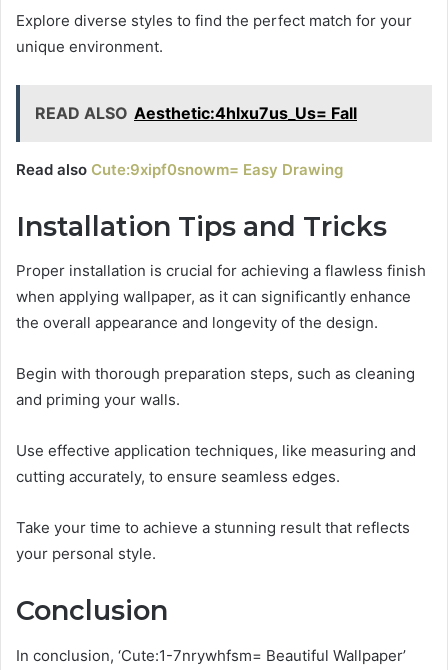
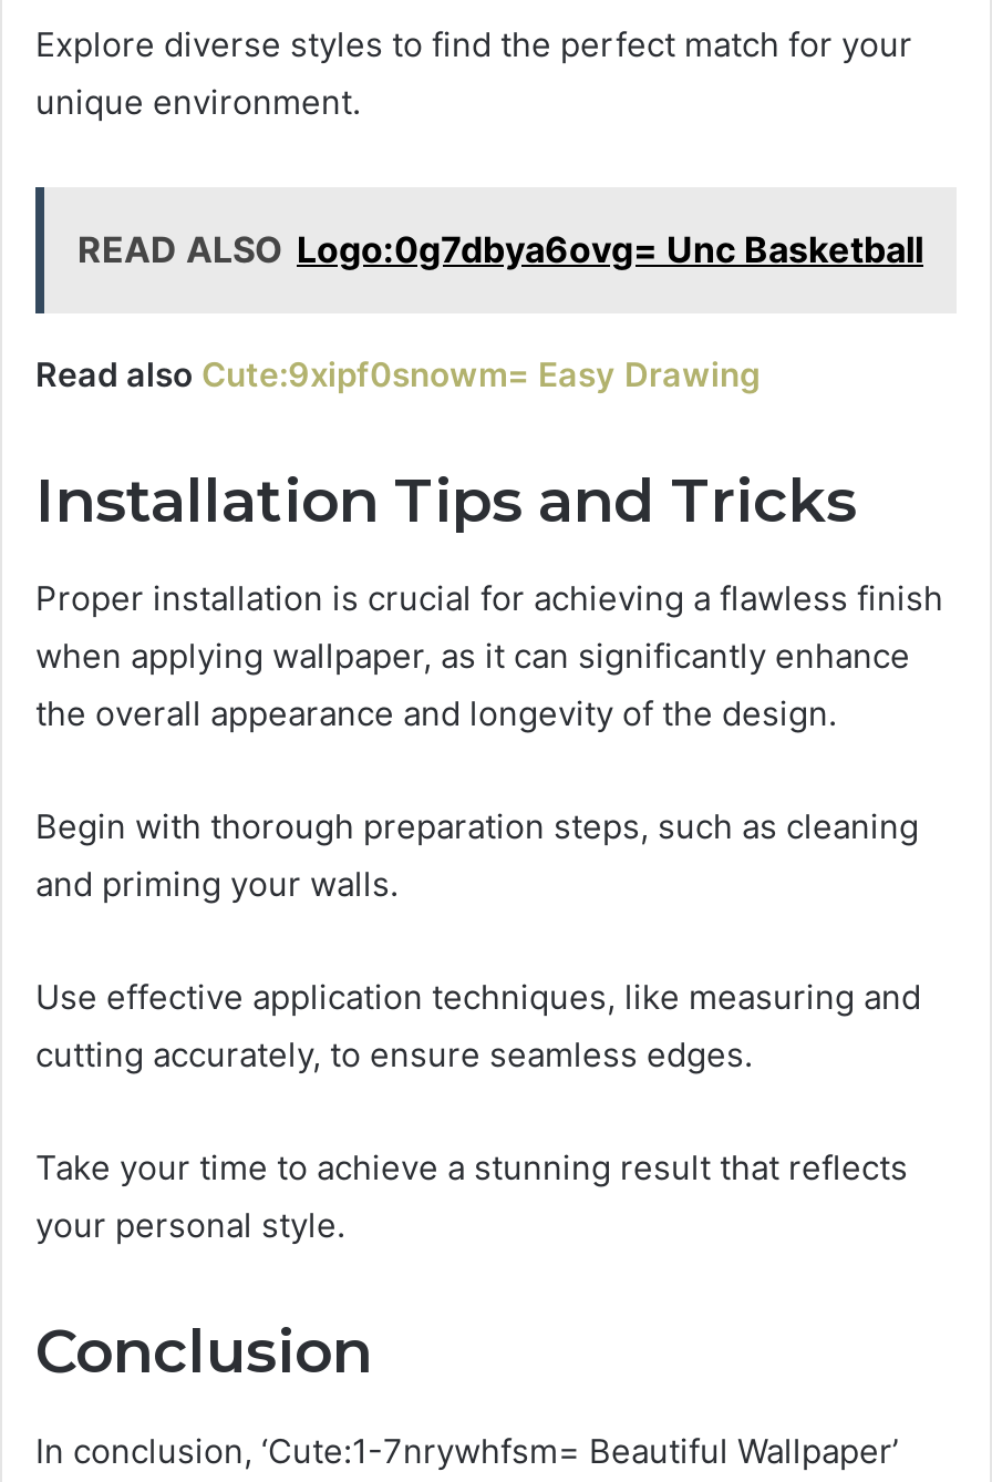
- READ ALSO Aesthetic:4hlxu7us_Us= Fall
+ READ ALSO Logo:0g7dbya6ovg= Unc Basketball
